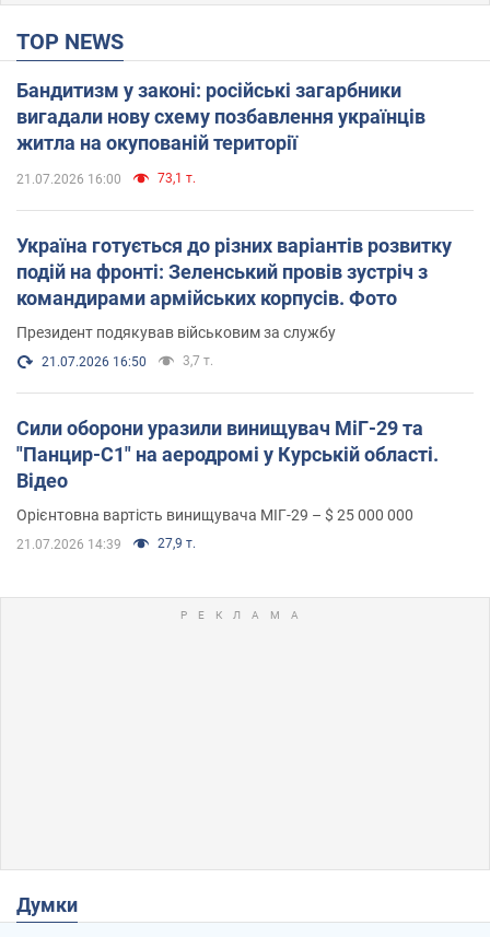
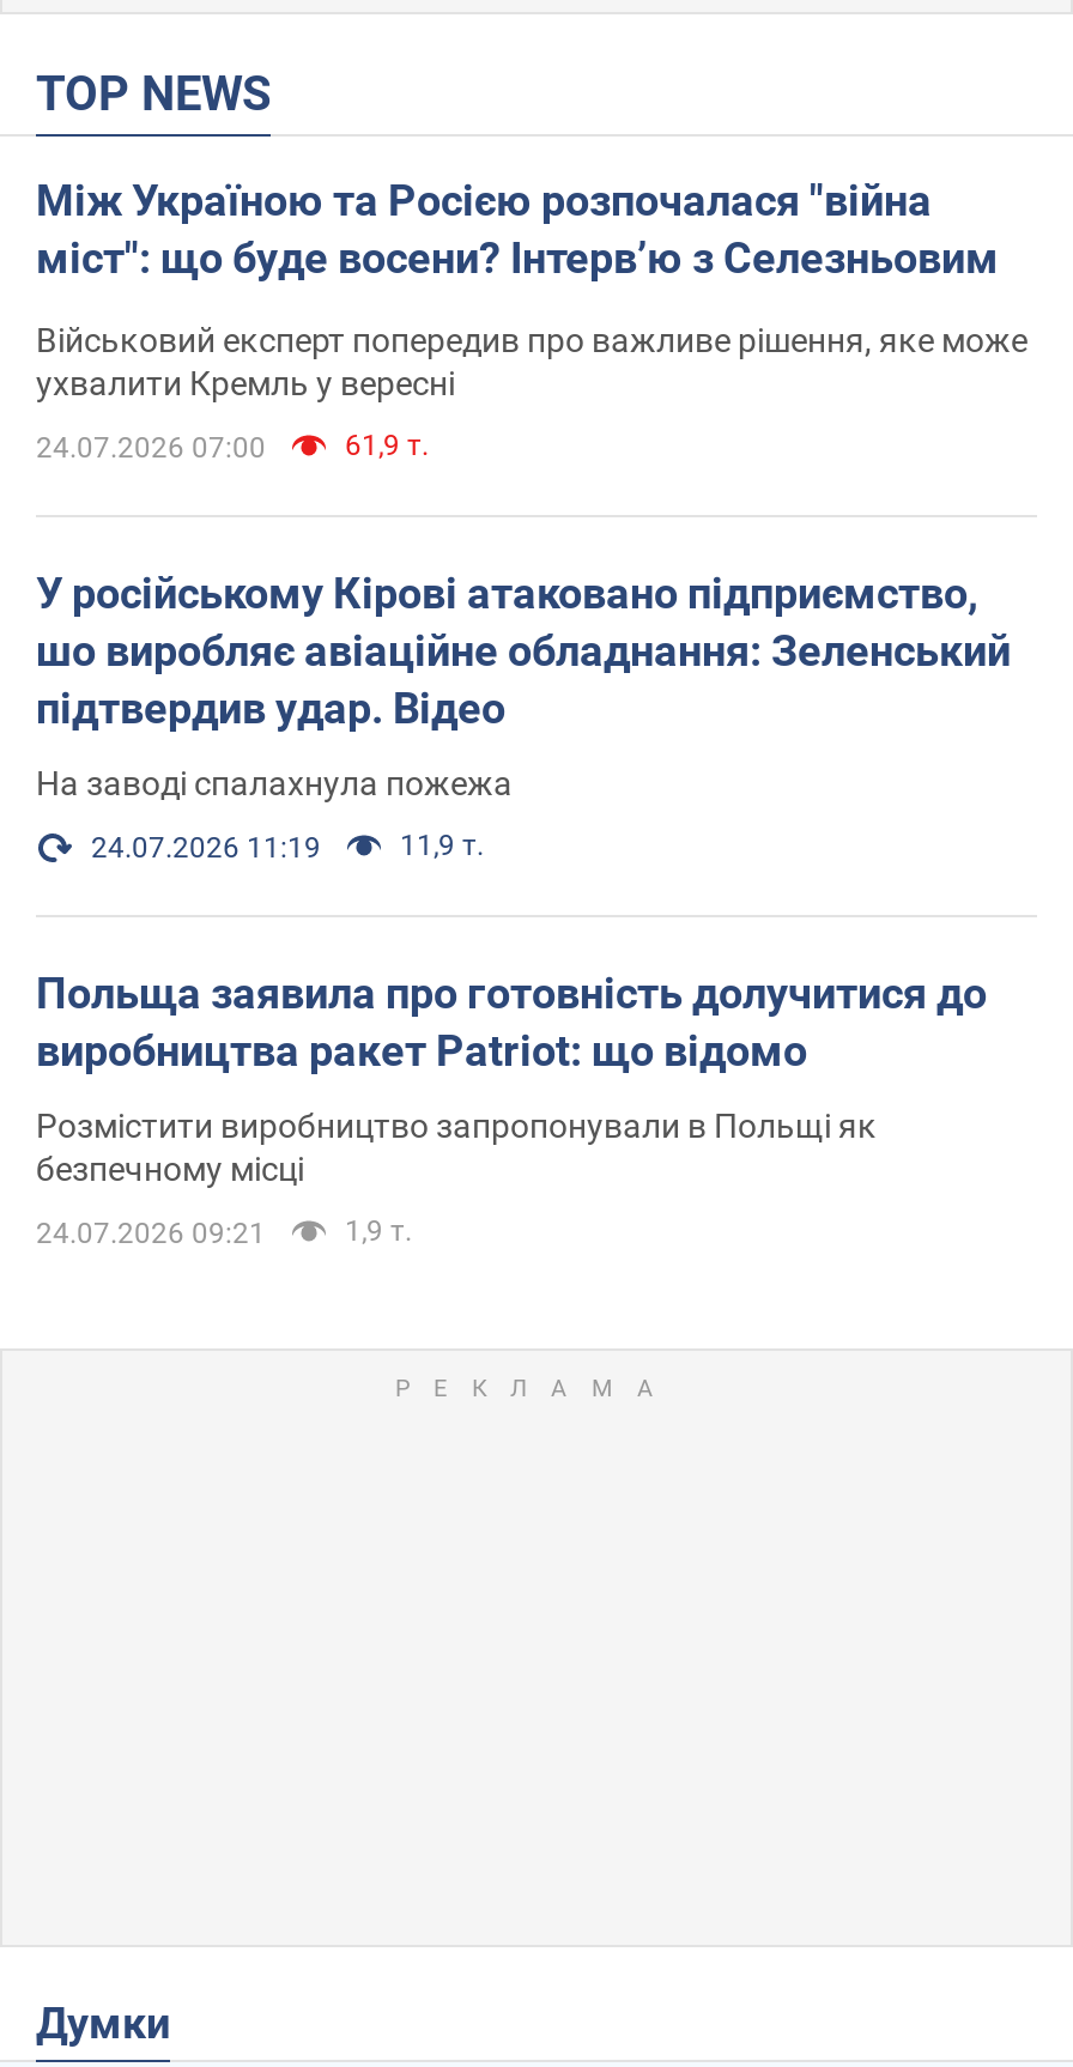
- Бандитизм у законі: російські загарбники
- вигадали нову схему позбавлення українців
- житла на окупованій території
- 21.07.2026 16:00
- 73,1 т.
- Україна готується до різних варіантів розвитку
- подій на фронті: Зеленський провів зустріч з
- командирами армійських корпусів. Фото
- Президент подякував військовим за службу
- 21.07.2026 16:50
- 3,7 т.
- Сили оборони уразили винищувач МіГ-29 та
- "Панцир-С1" на аеродромі у Курській області.
- Відео
- Орієнтовна вартість винищувача МІГ-29 – $ 25 000 000
- 21.07.2026 14:39
- 27,9 т.
+ Між Україною та Росією розпочалася "війна
+ міст": що буде восени? Інтерв’ю з Селезньовим
+ Військовий експерт попередив про важливе рішення, яке може
+ ухвалити Кремль у вересні
+ 24.07.2026 07:00
+ 61,9 т.
+ У російському Кірові атаковано підприємство,
+ шо виробляє авіаційне обладнання: Зеленський
+ підтвердив удар. Відео
+ На заводі спалахнула пожежа
+ 24.07.2026 11:19
+ 11,9 т.
+ Польща заявила про готовність долучитися до
+ виробництва ракет Patriot: що відомо
+ Розмістити виробництво запропонували в Польщі як
+ безпечному місці
+ 24.07.2026 09:21
+ 1,9 т.
